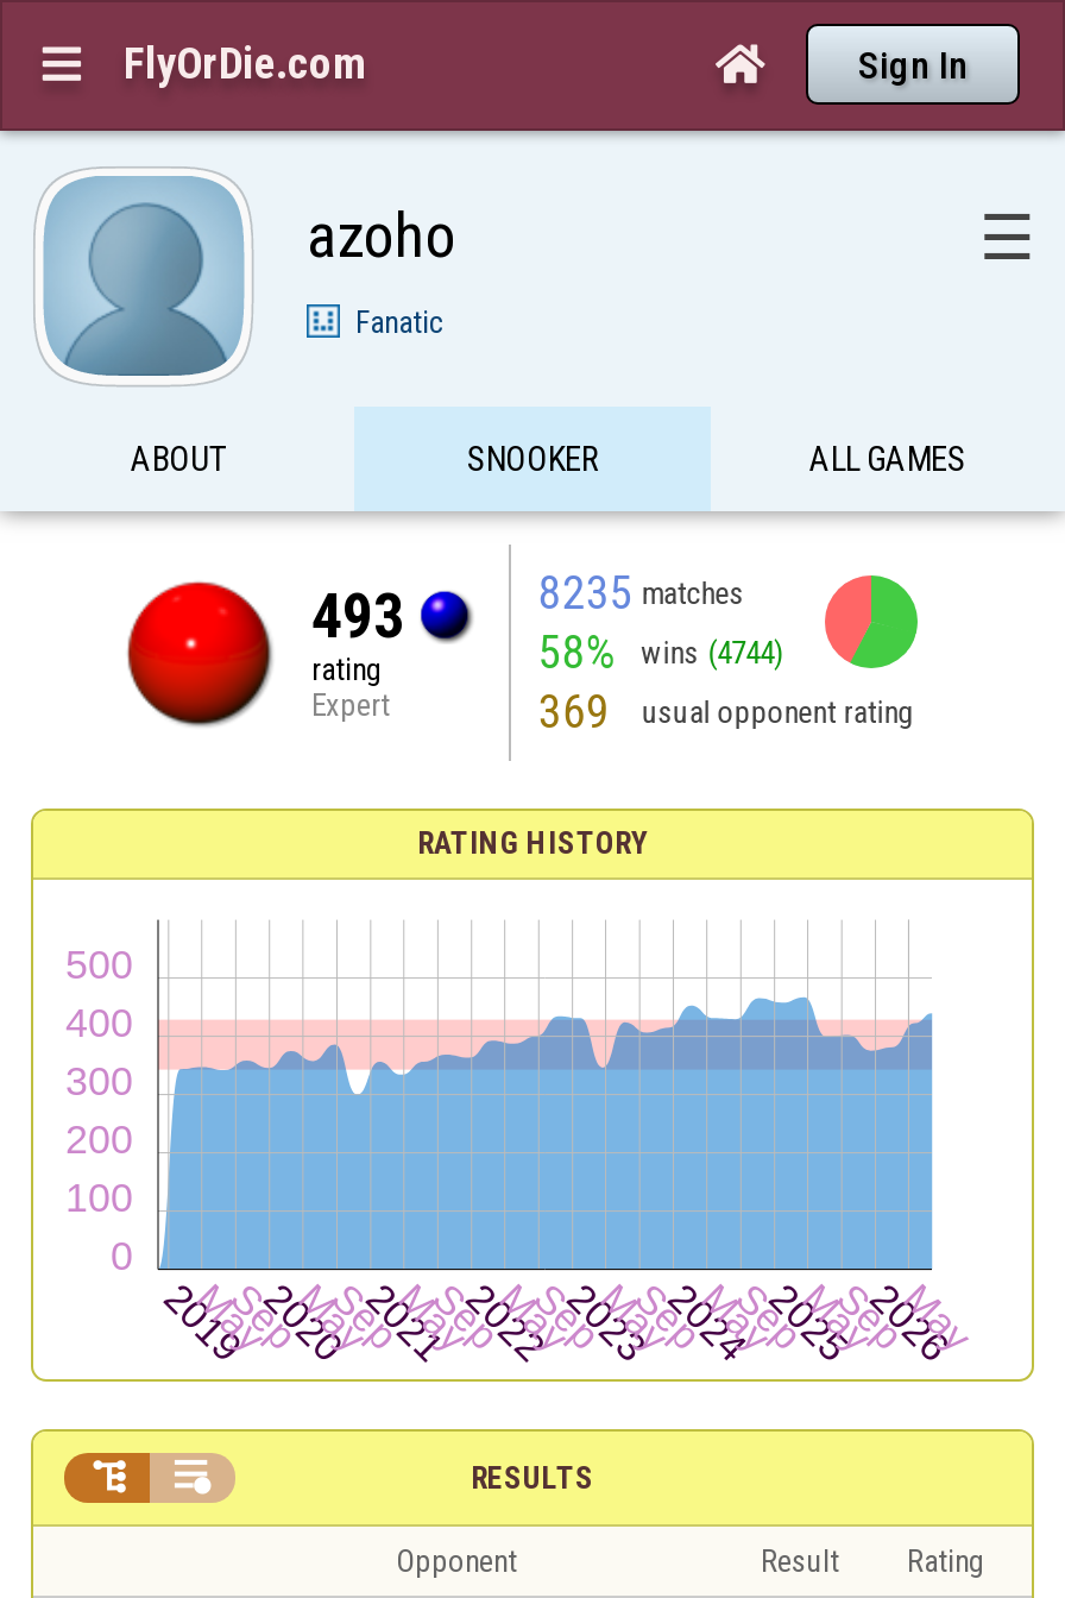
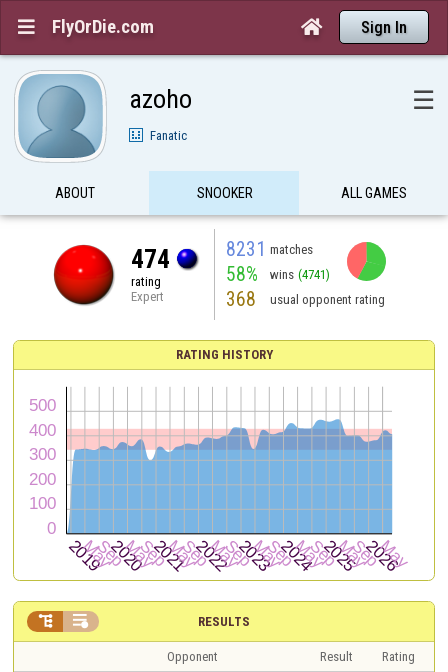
- 8235 matches
+ 8231 matches

- 493
+ 474

- 58% wins (4744)
+ 58% wins (4741)

- 369 usual opponent rating
+ 368 usual opponent rating
